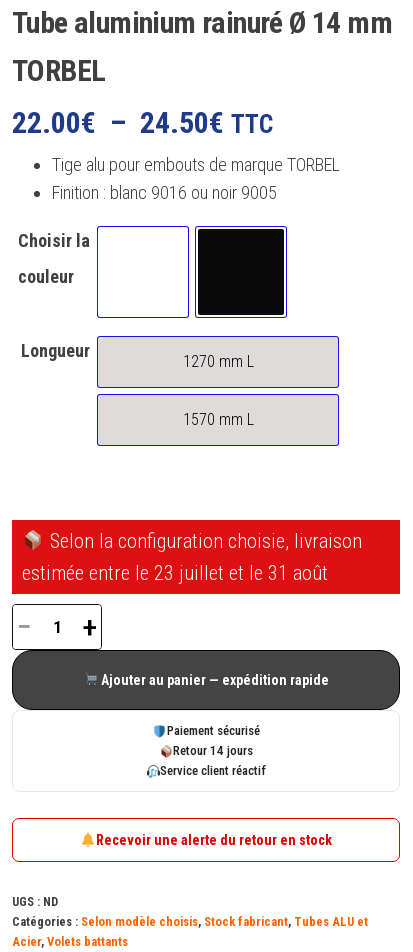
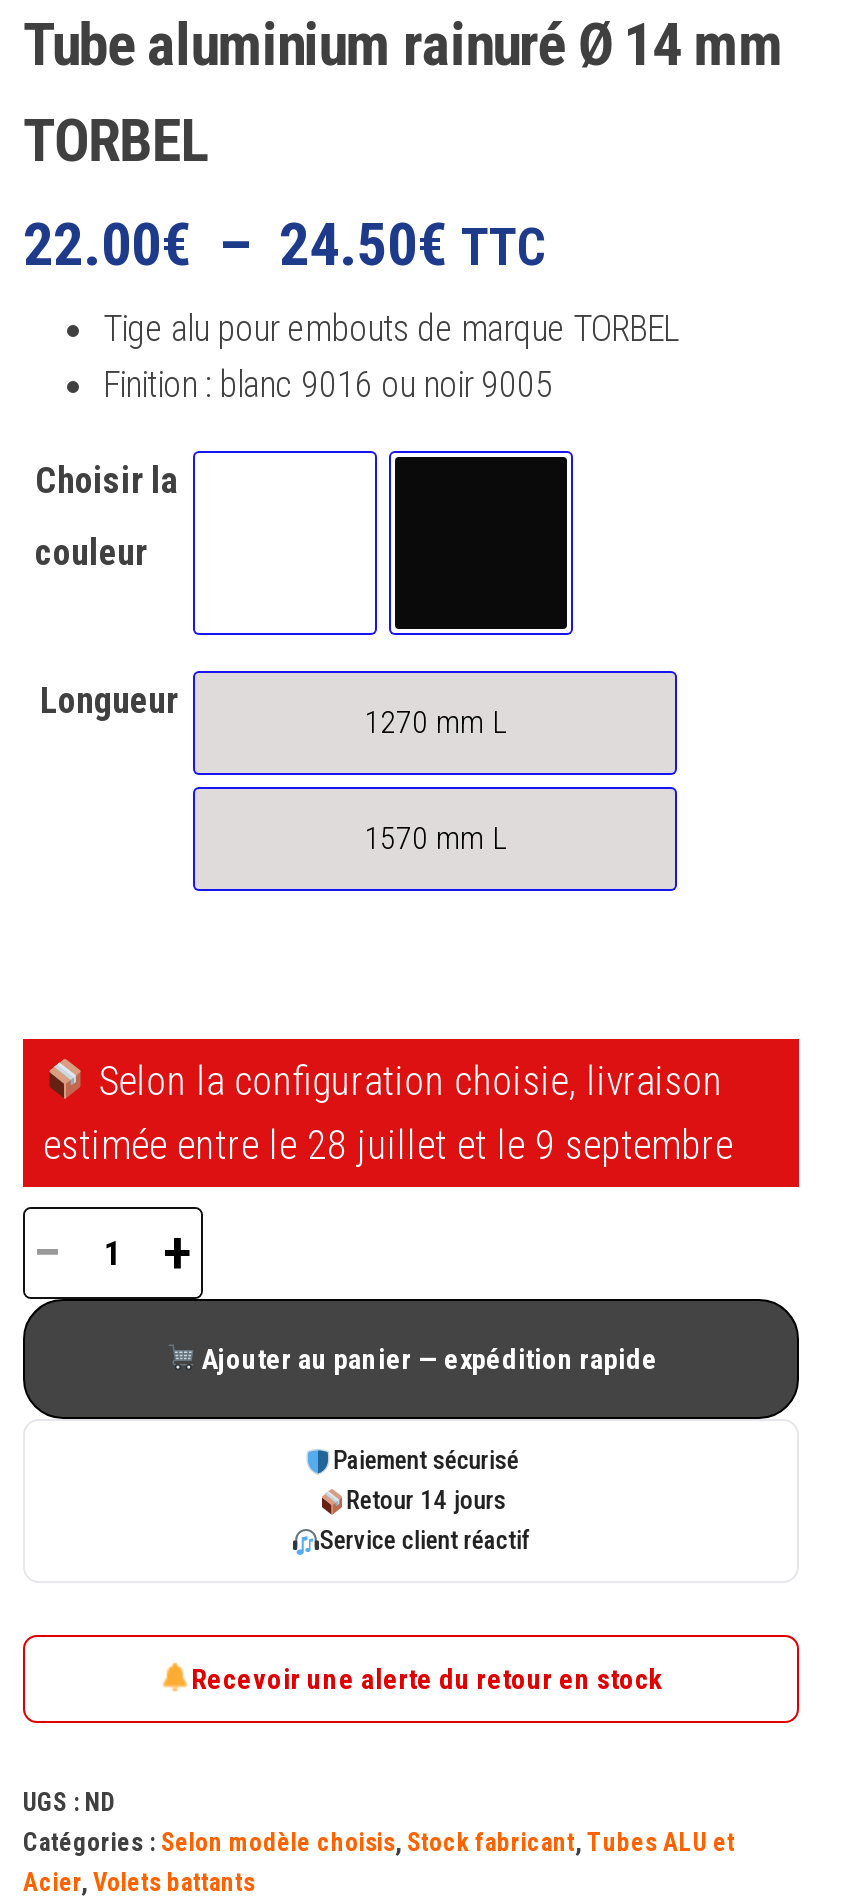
- estimée entre le 23 juillet et le 31 août
+ estimée entre le 28 juillet et le 9 septembre
